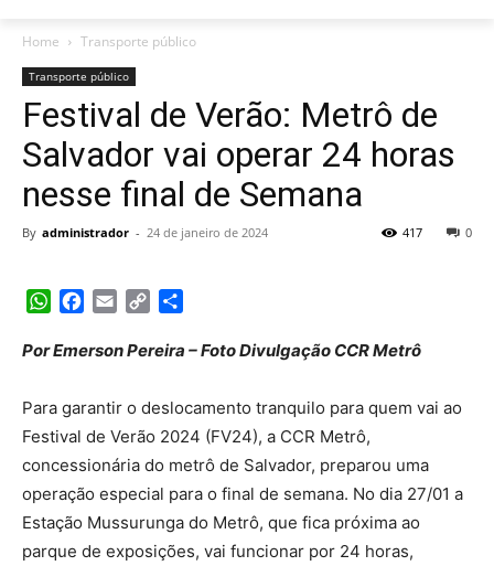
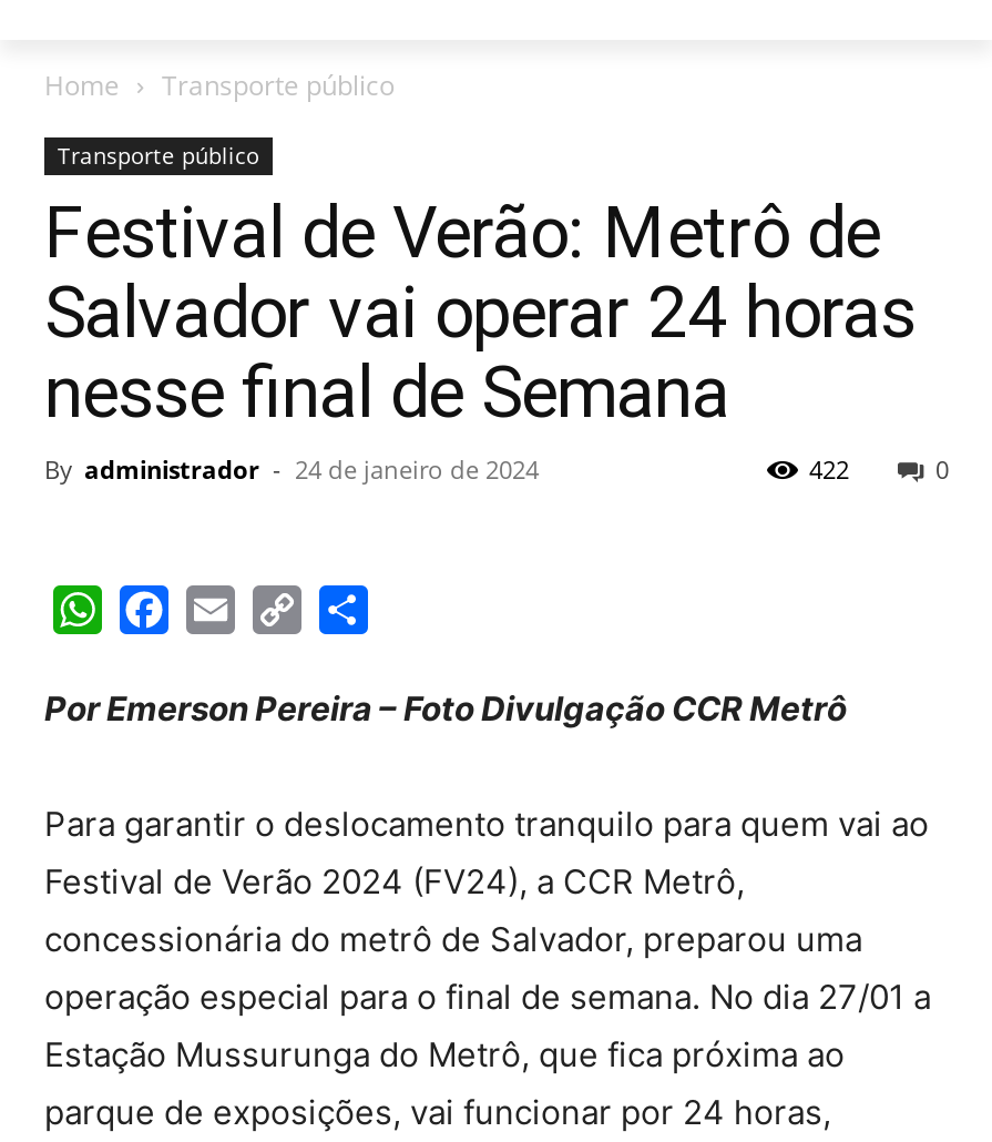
- 417
+ 422
